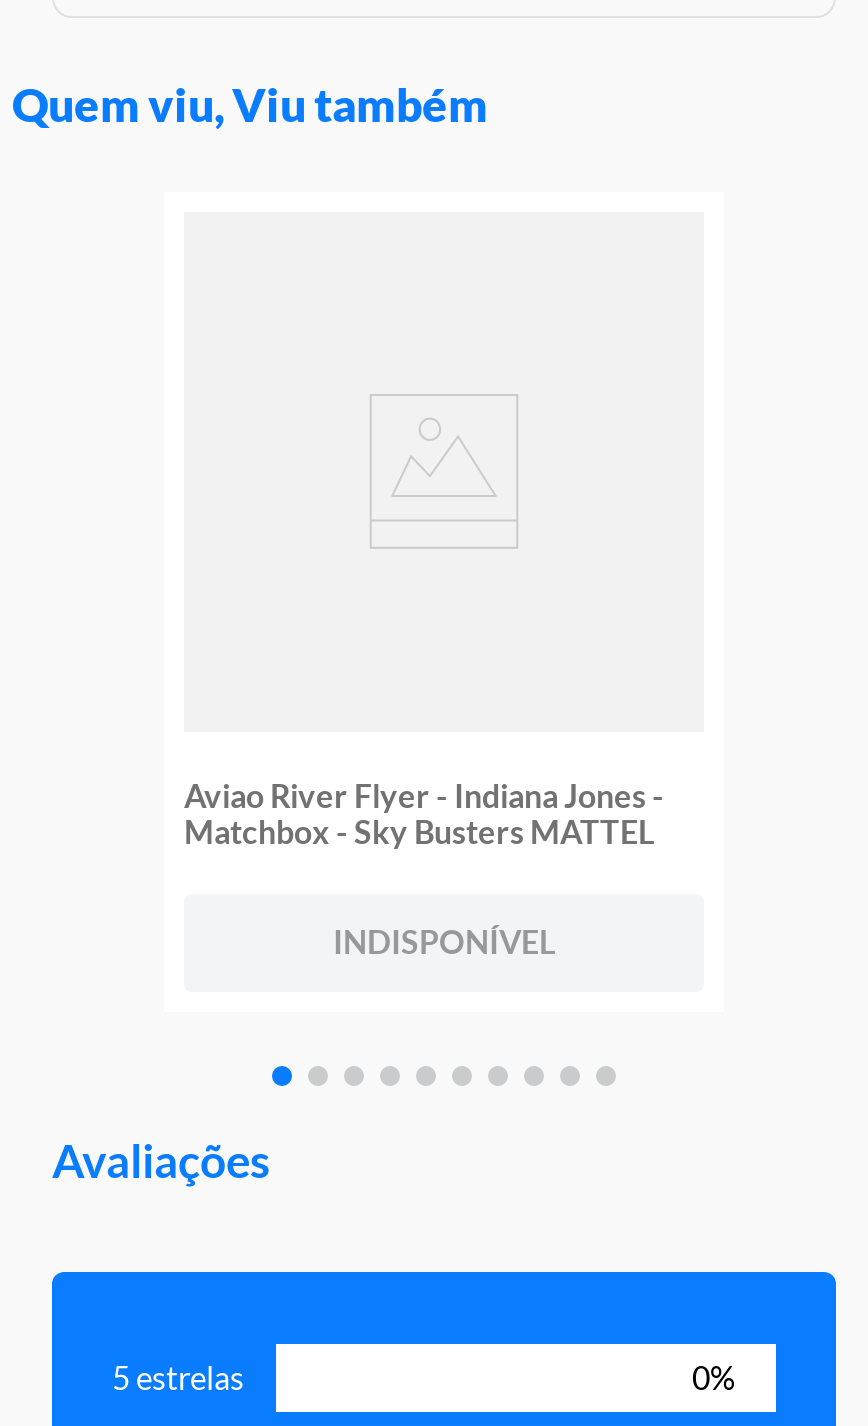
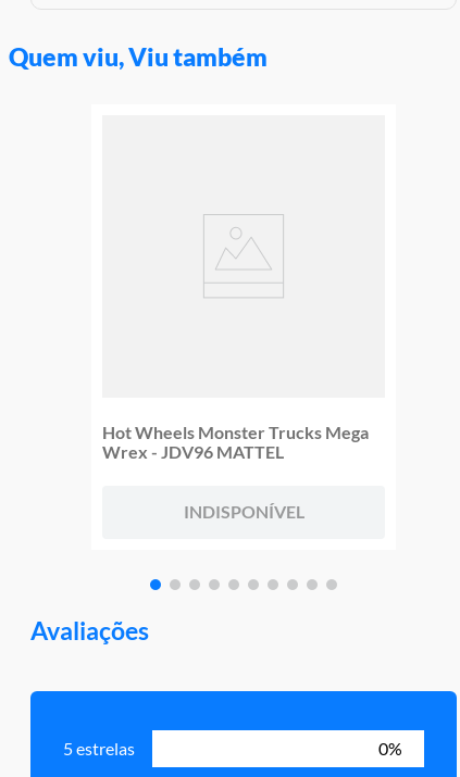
- Aviao River Flyer - Indiana Jones -
- Matchbox - Sky Busters MATTEL
+ Hot Wheels Monster Trucks Mega
+ Wrex - JDV96 MATTEL
